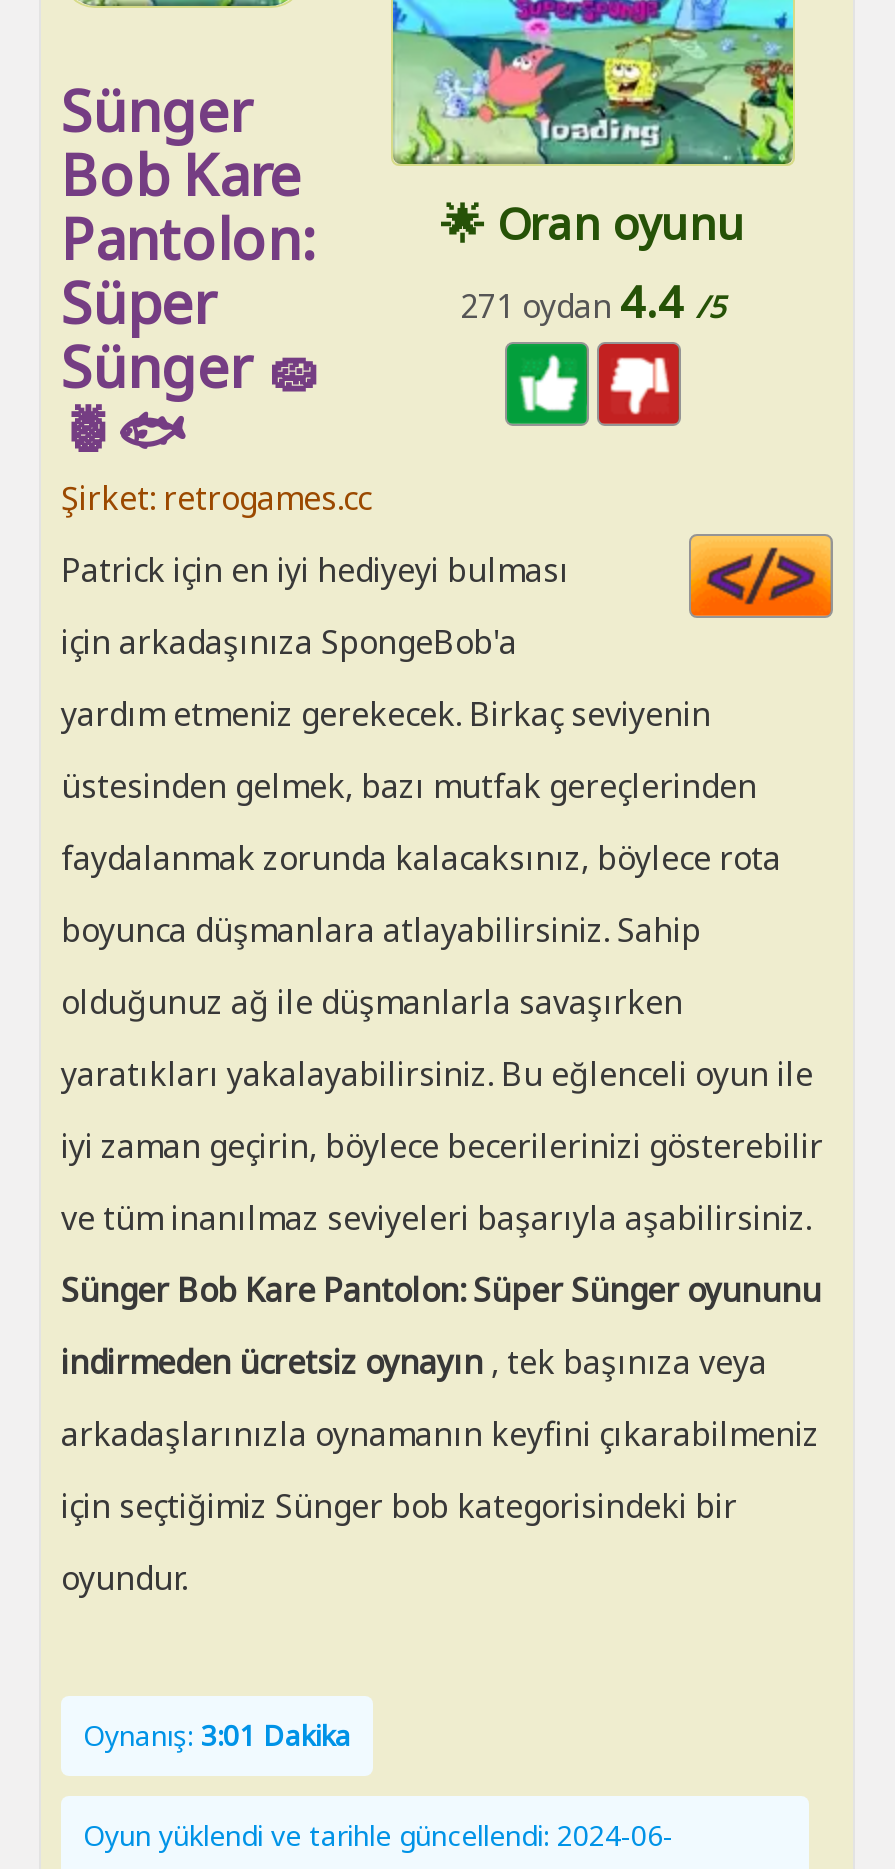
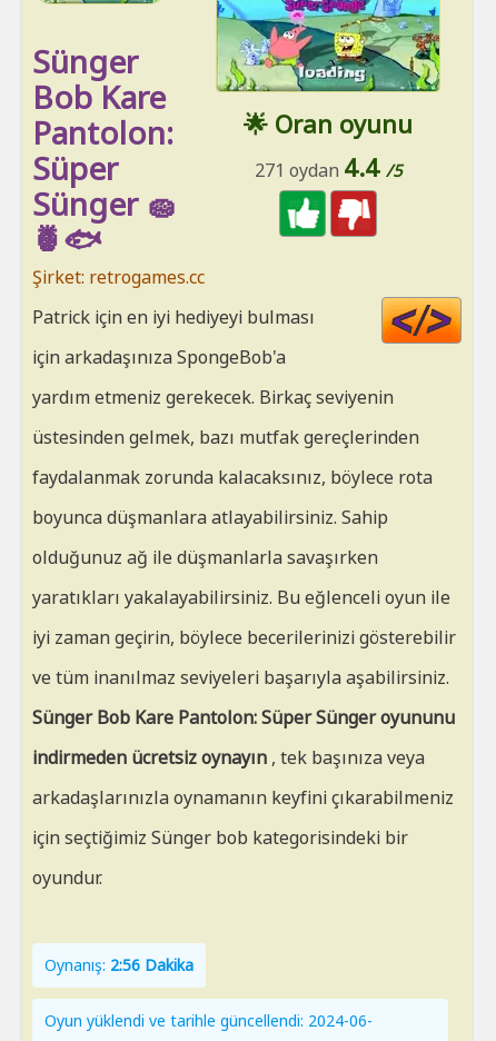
- Oynanış: 3:01 Dakika
+ Oynanış: 2:56 Dakika
